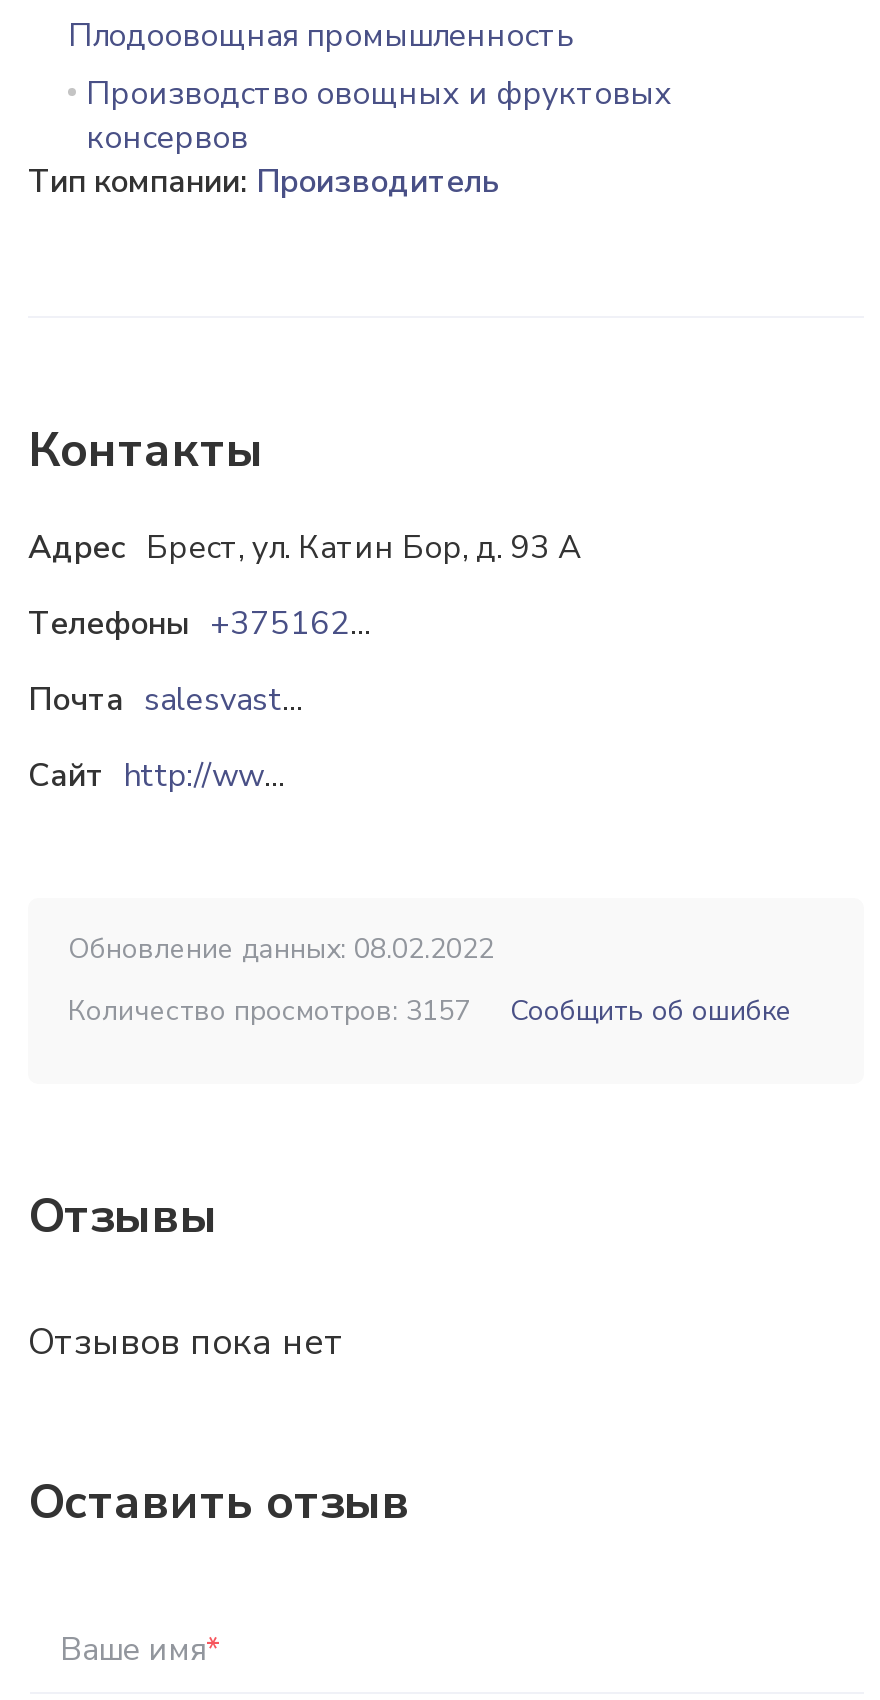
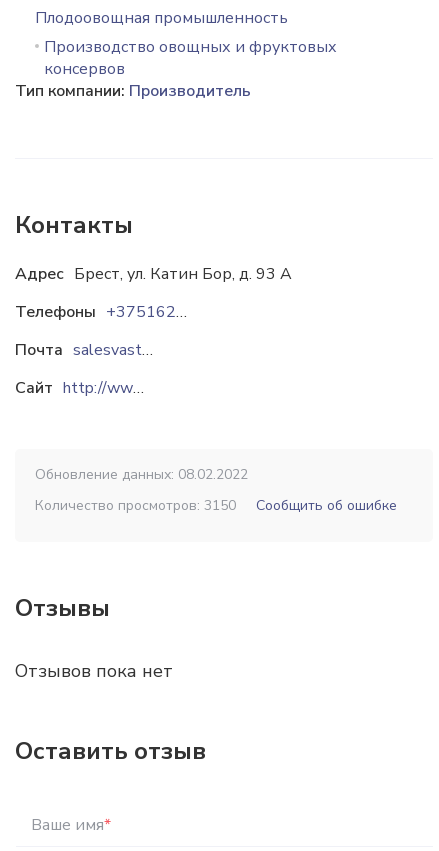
- Количество просмотров: 3157
+ Количество просмотров: 3150
